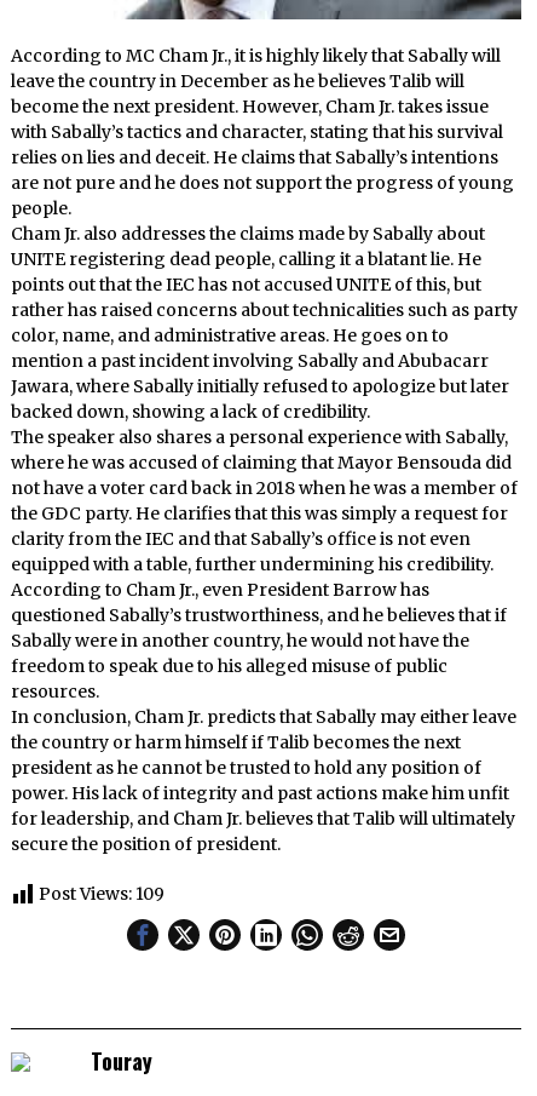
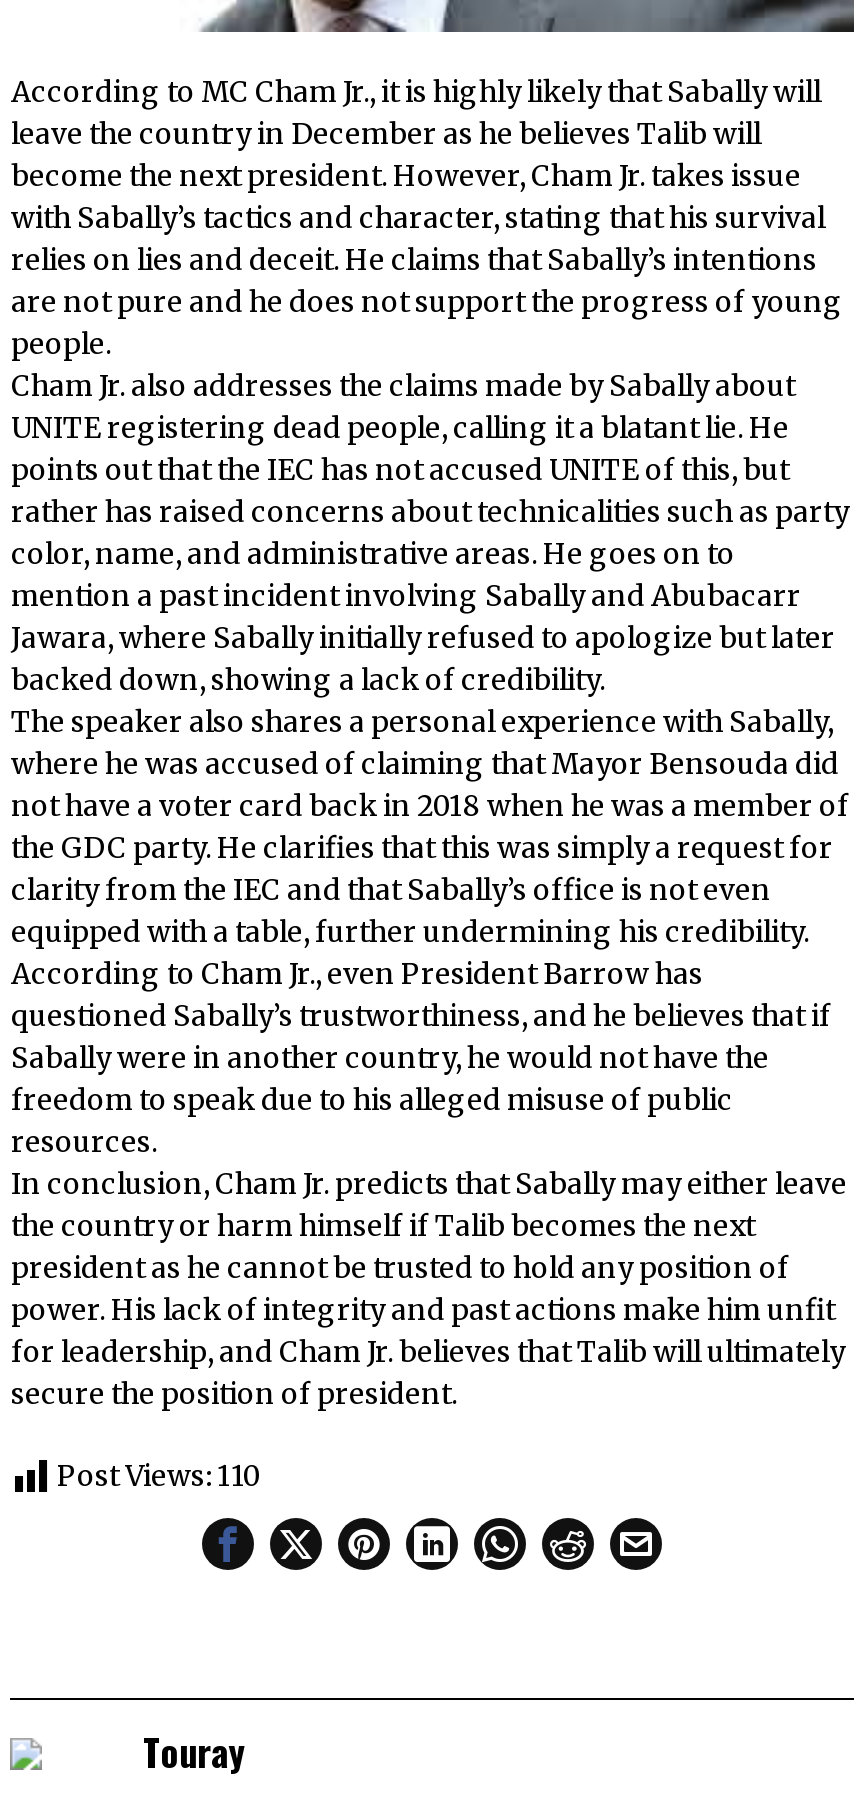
- Post Views: 109
+ Post Views: 110
